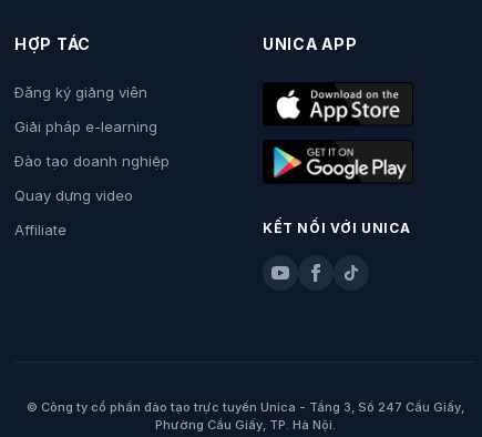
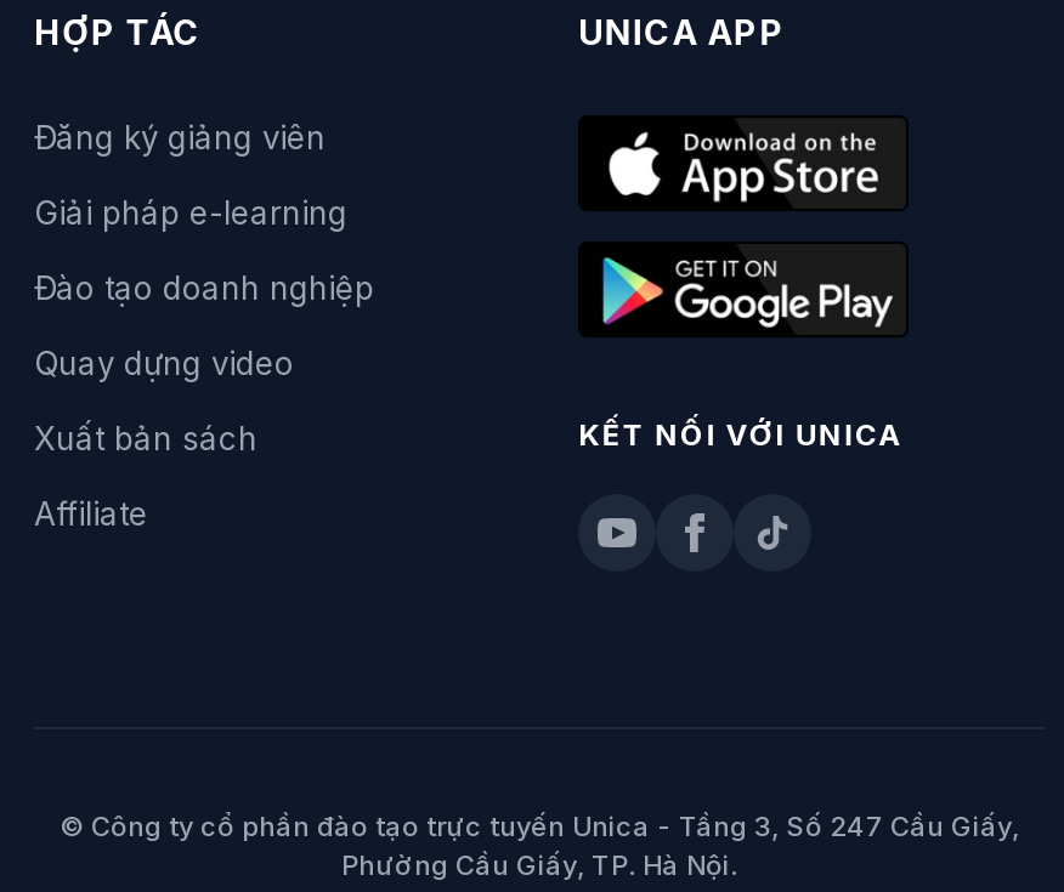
moved down: Affiliate

+ Xuất bản sách
